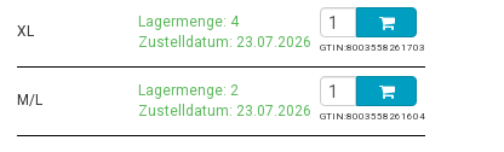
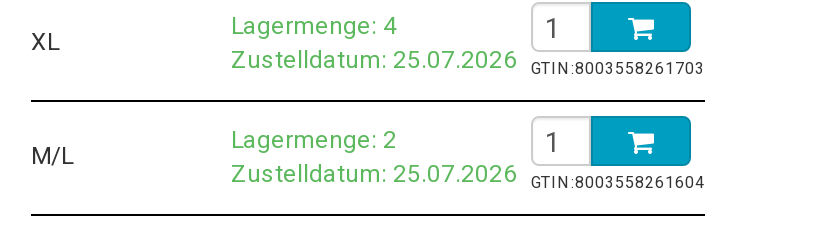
- Zustelldatum: 23.07.2026
+ Zustelldatum: 25.07.2026

- Zustelldatum: 23.07.2026
+ Zustelldatum: 25.07.2026
